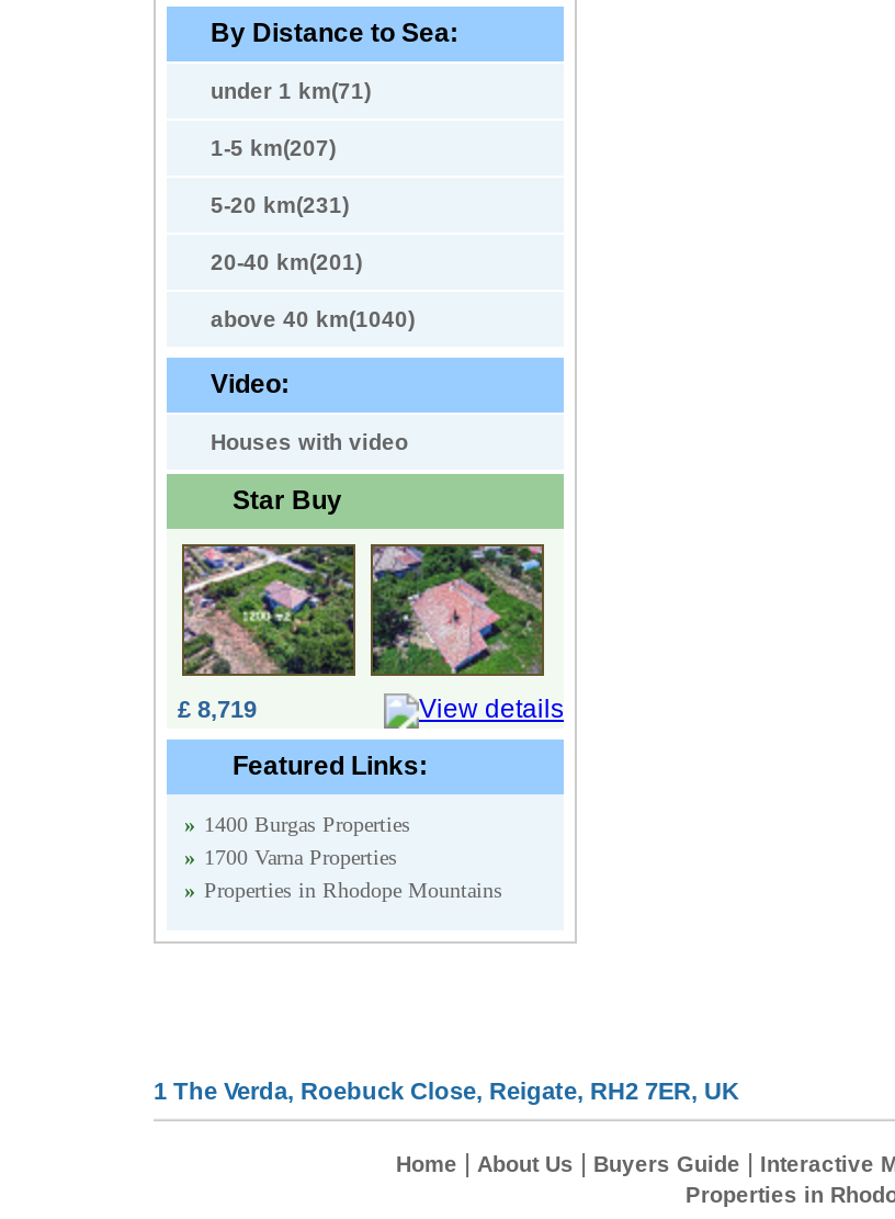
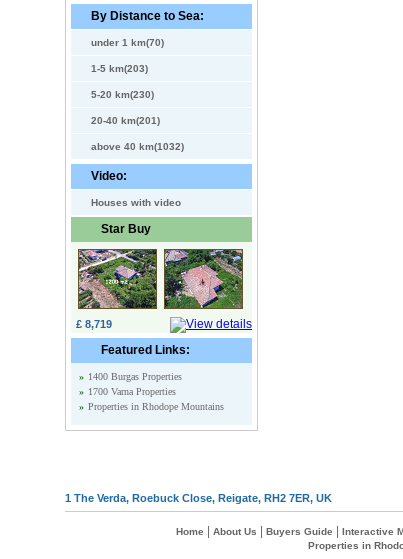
- under 1 km(71)
+ under 1 km(70)

- 1-5 km(207)
+ 1-5 km(203)

- 5-20 km(231)
+ 5-20 km(230)

- above 40 km(1040)
+ above 40 km(1032)
